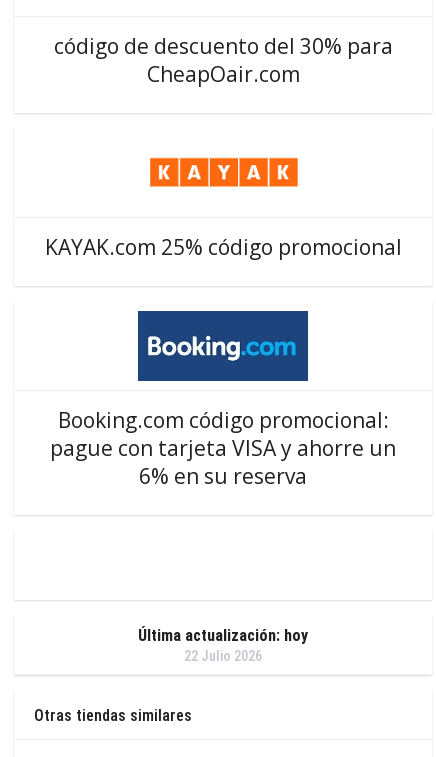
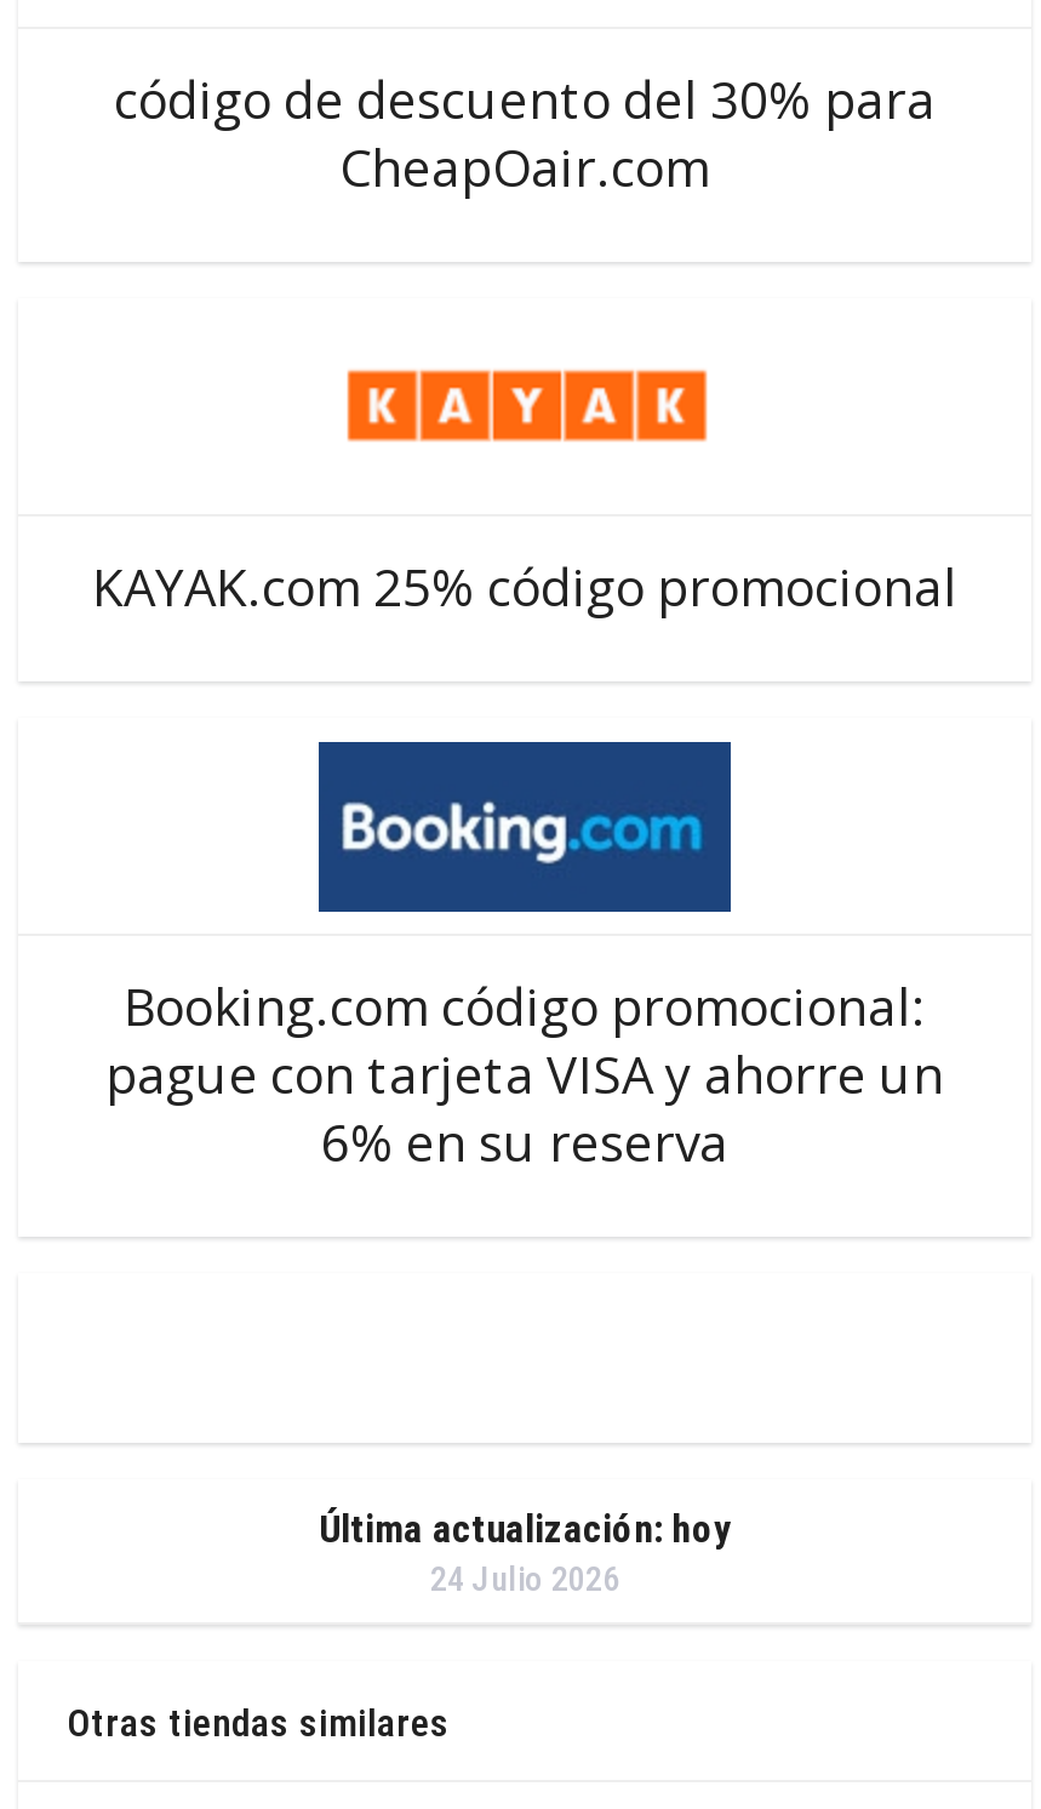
- 22 Julio 2026
+ 24 Julio 2026
